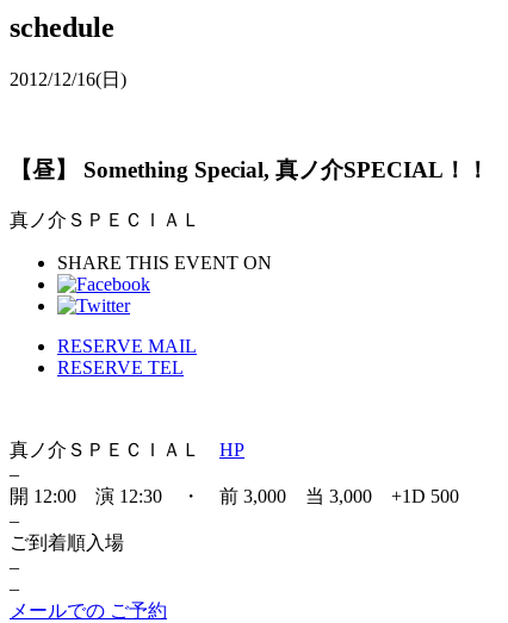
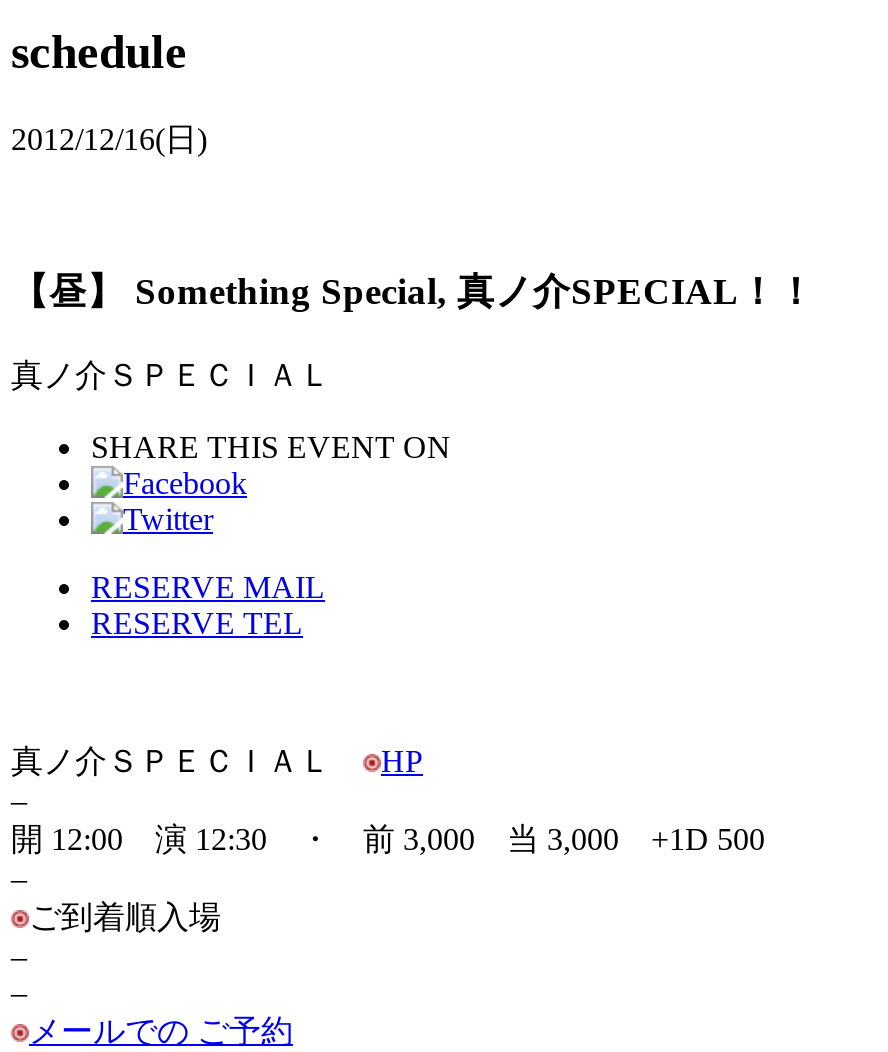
- 真ノ介ＳＰＥＣＩＡＬHP
+ 真ノ介ＳＰＥＣＩＡＬ HP
